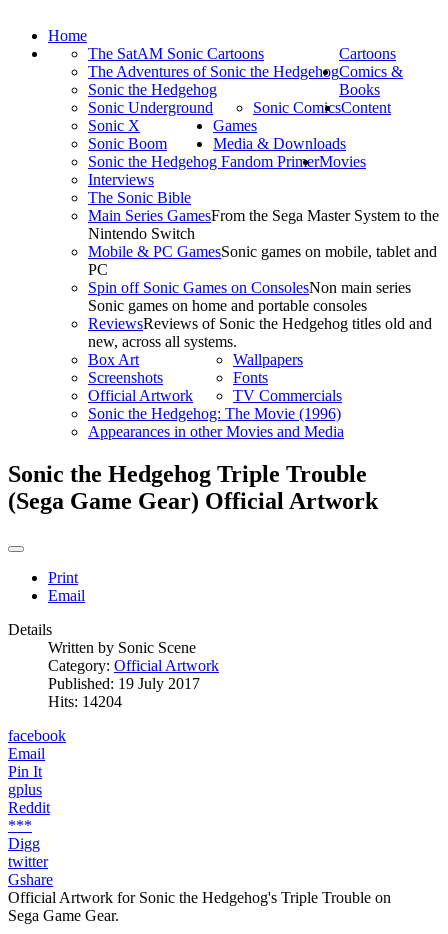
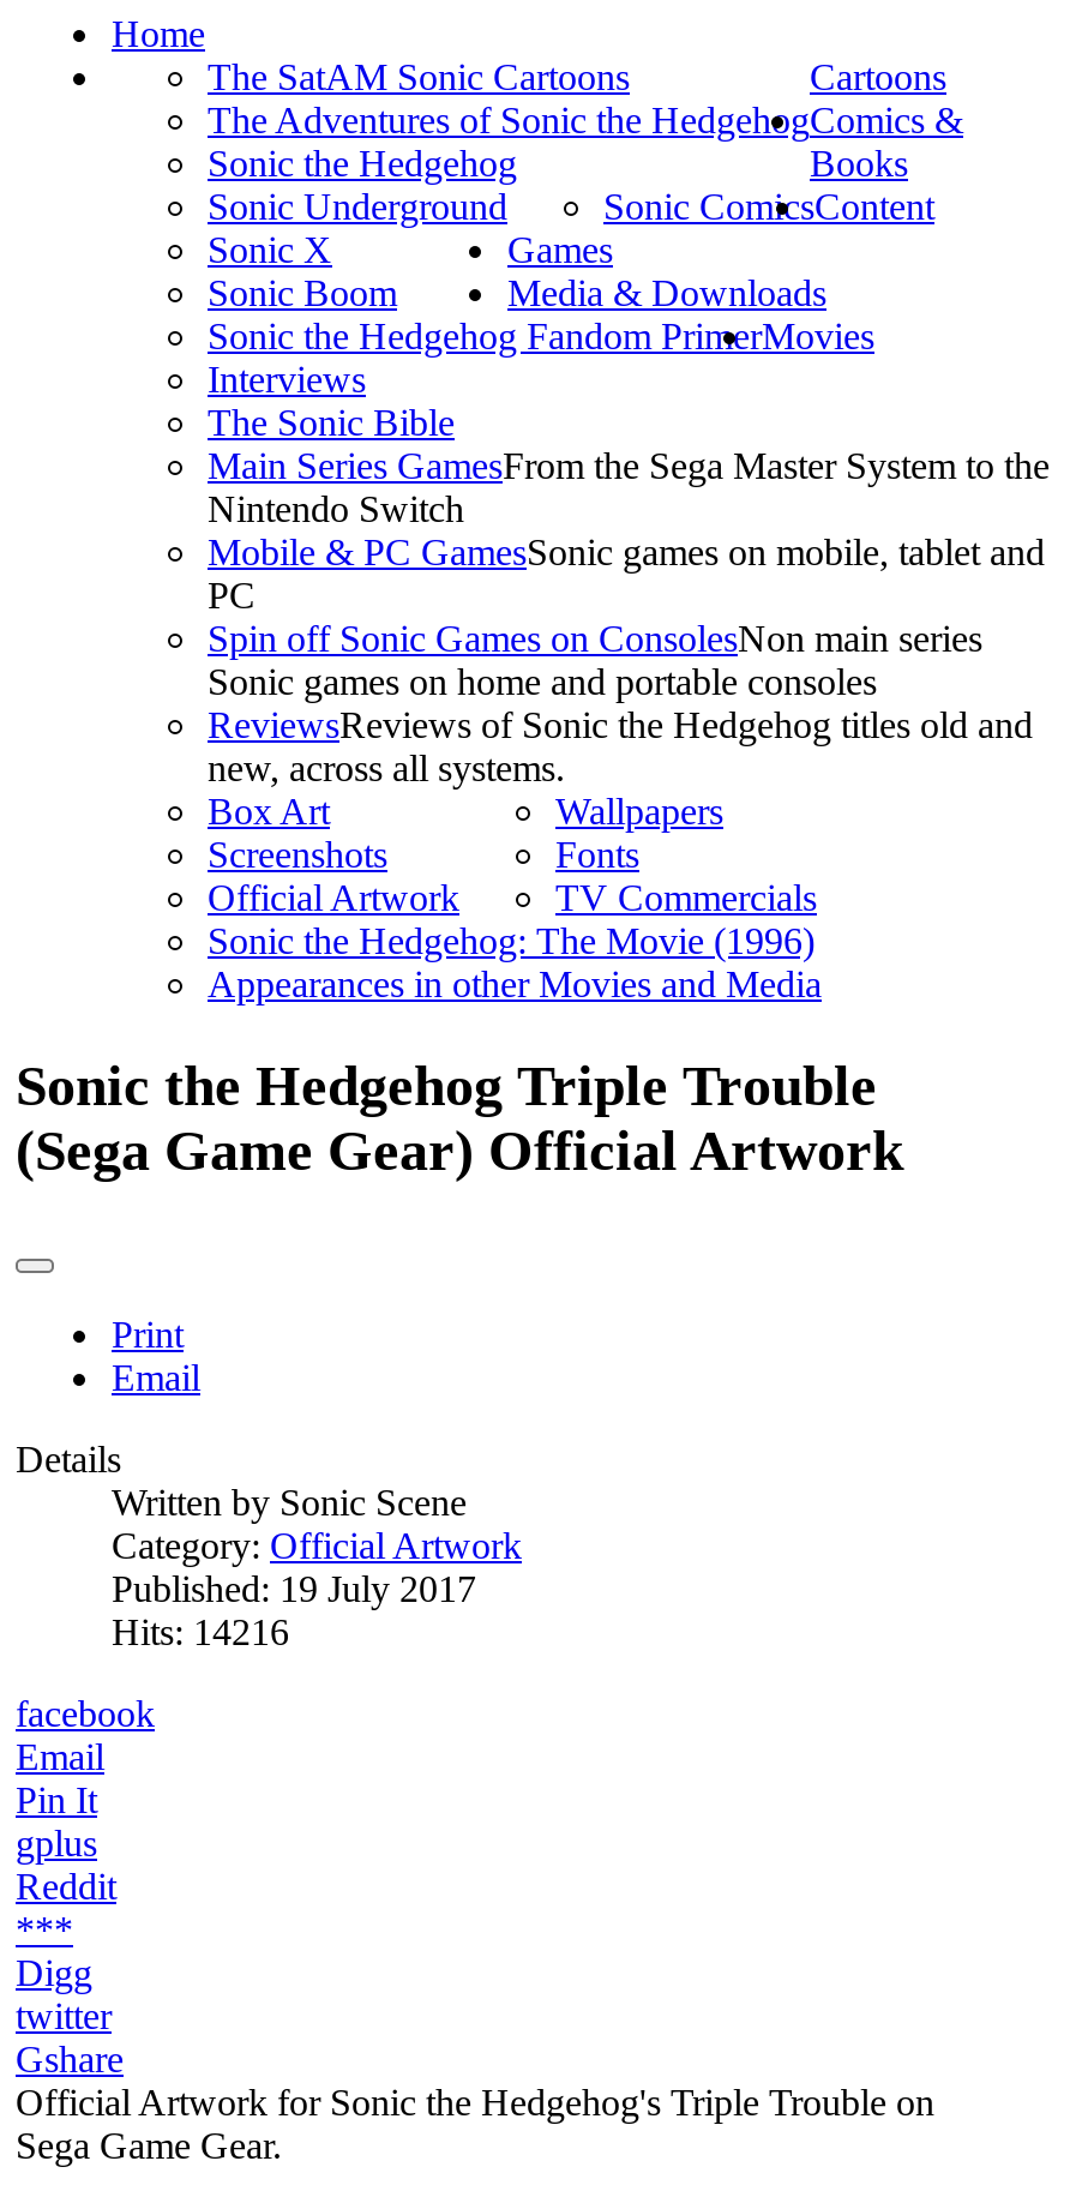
- Hits: 14204
+ Hits: 14216
